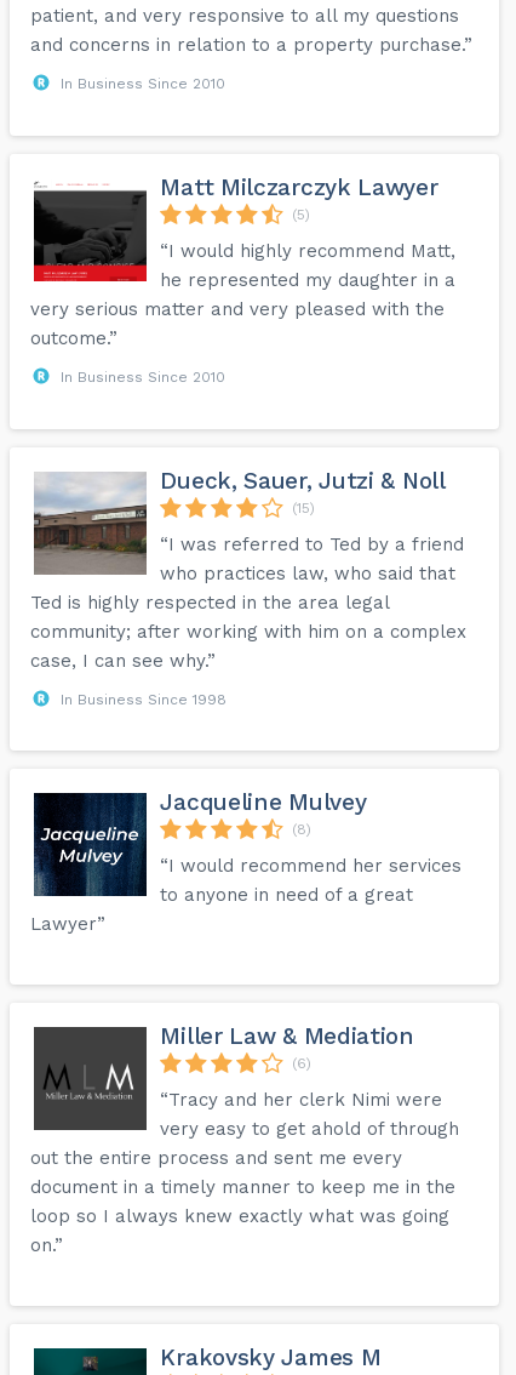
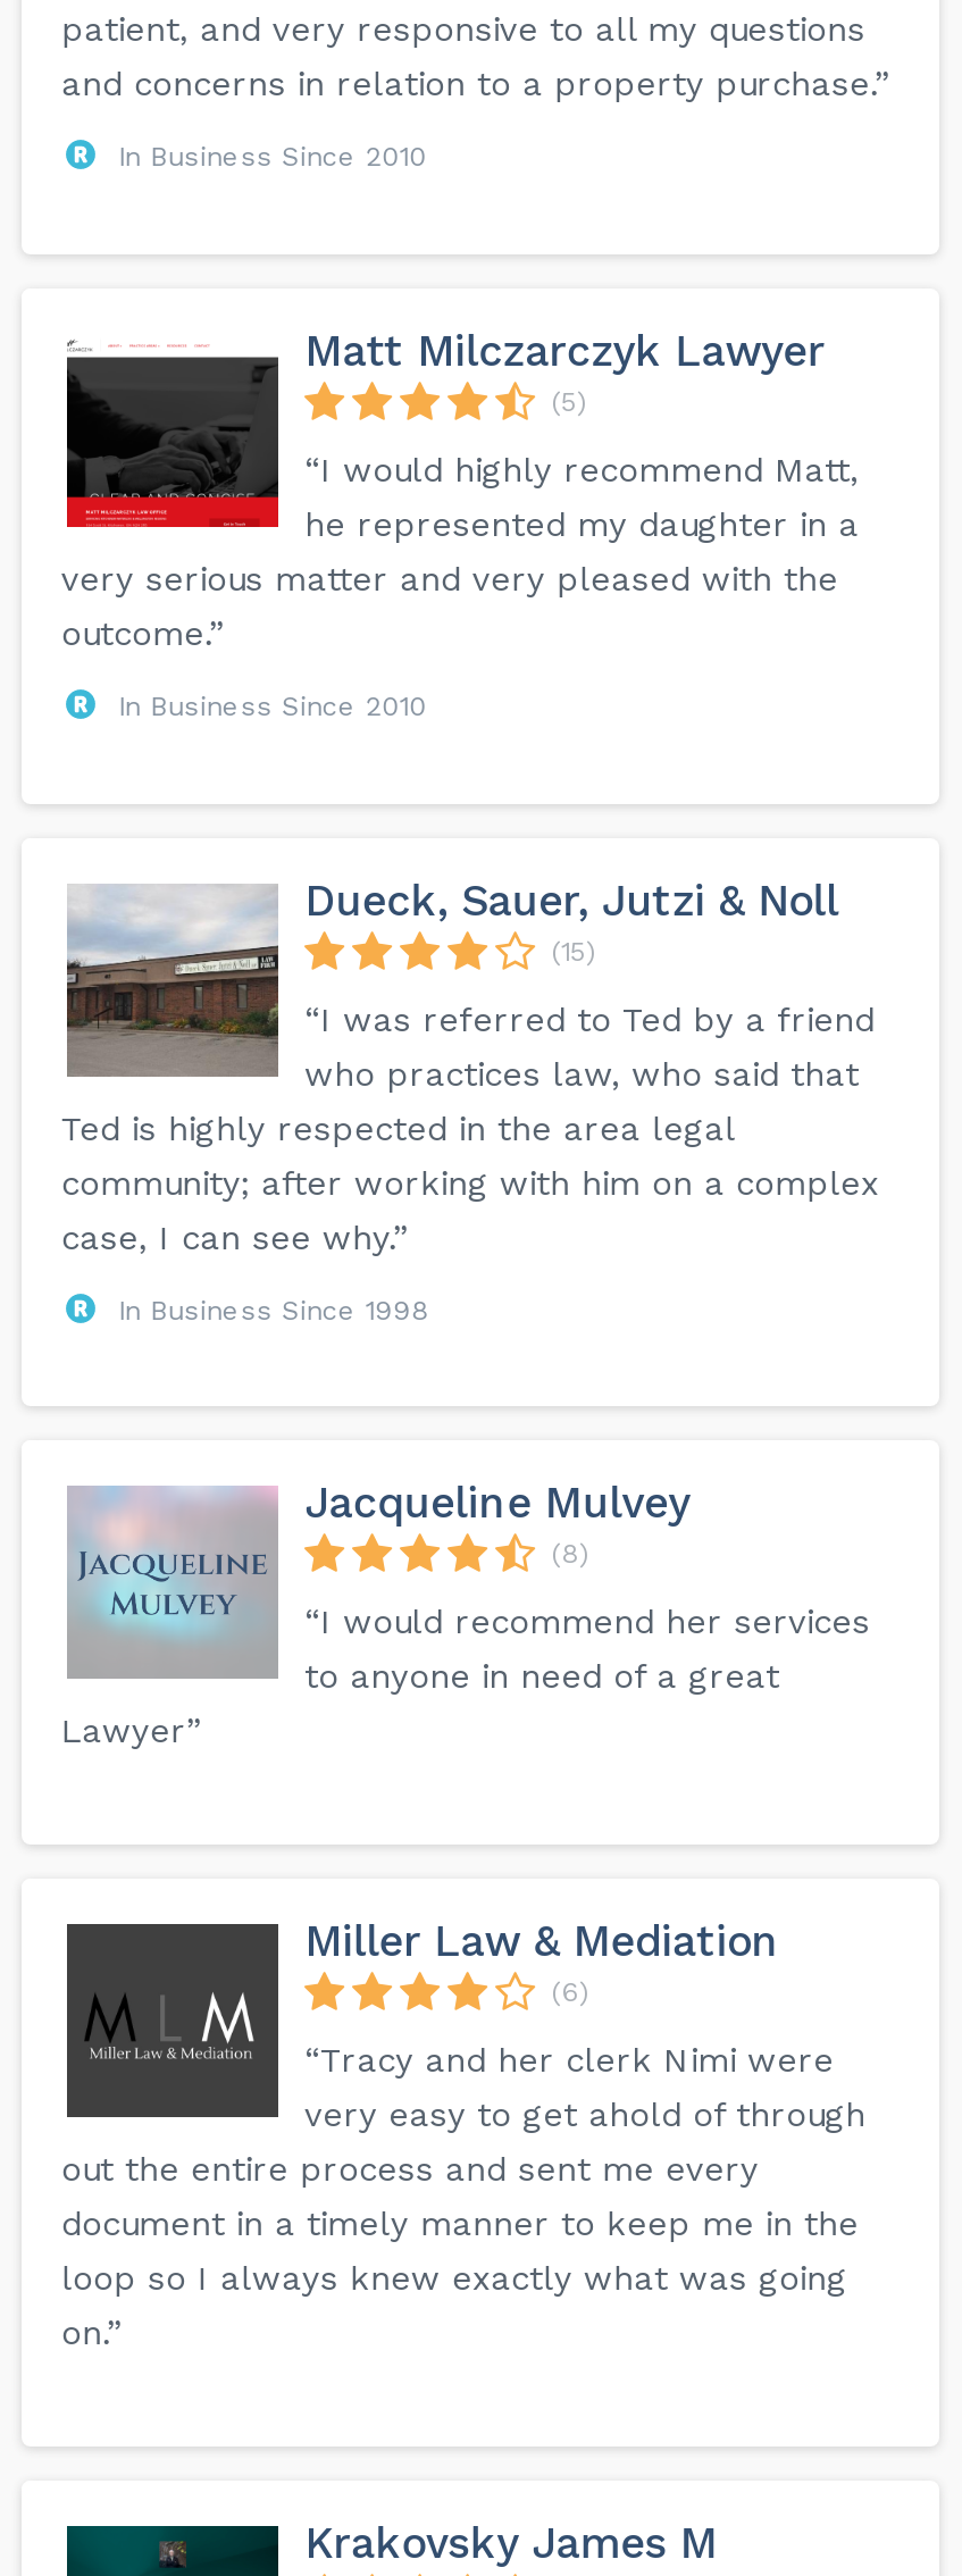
- [image]
+ [image]
